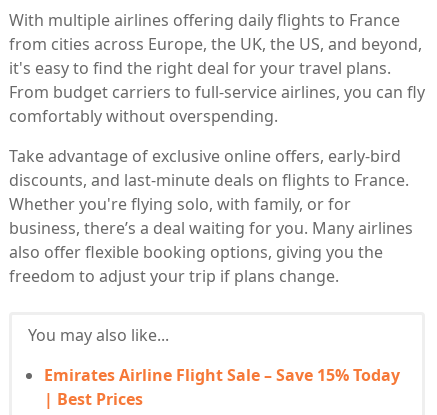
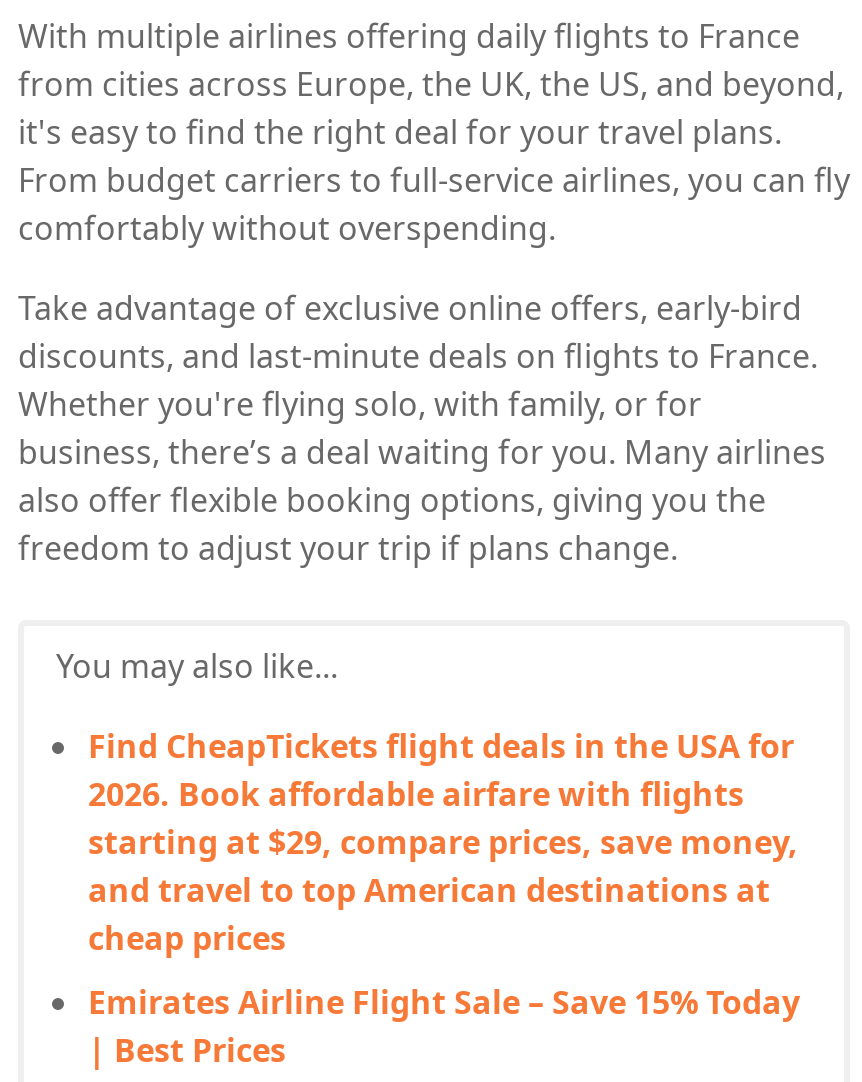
+ Find CheapTickets flight deals in the USA for
+ 2026. Book affordable airfare with flights
+ starting at $29, compare prices, save money,
+ and travel to top American destinations at
+ cheap prices
